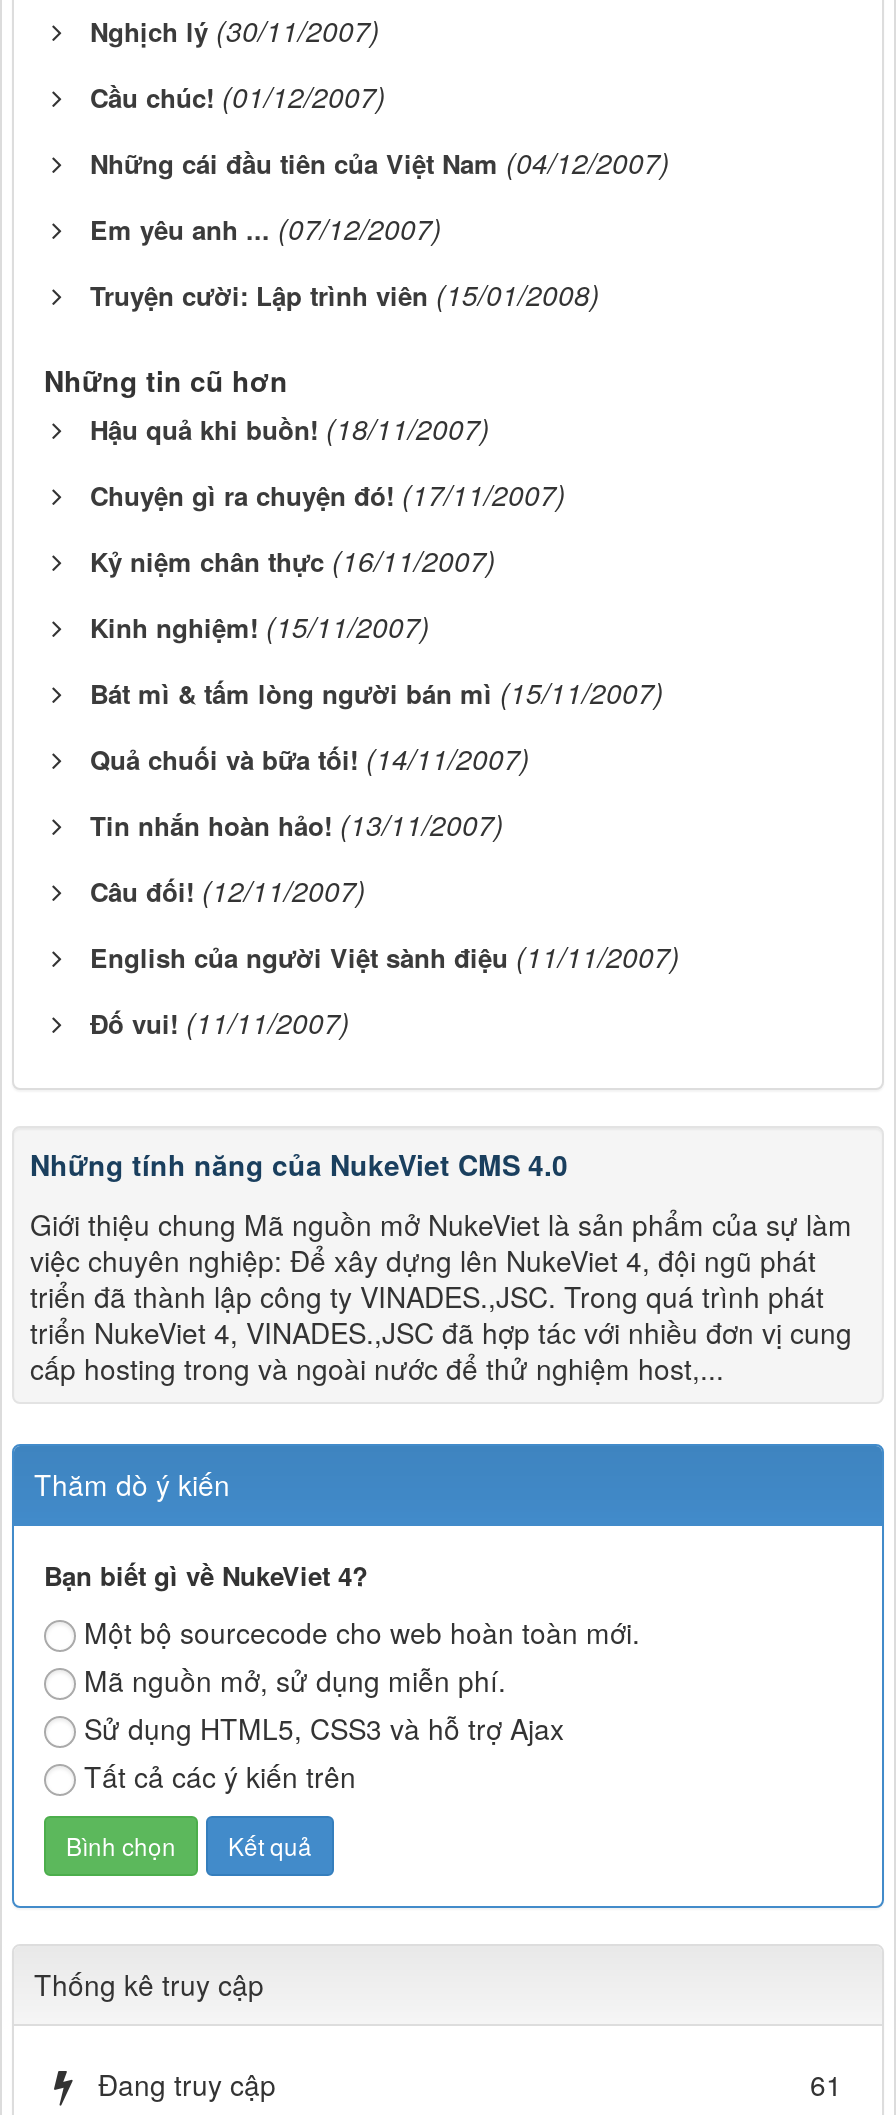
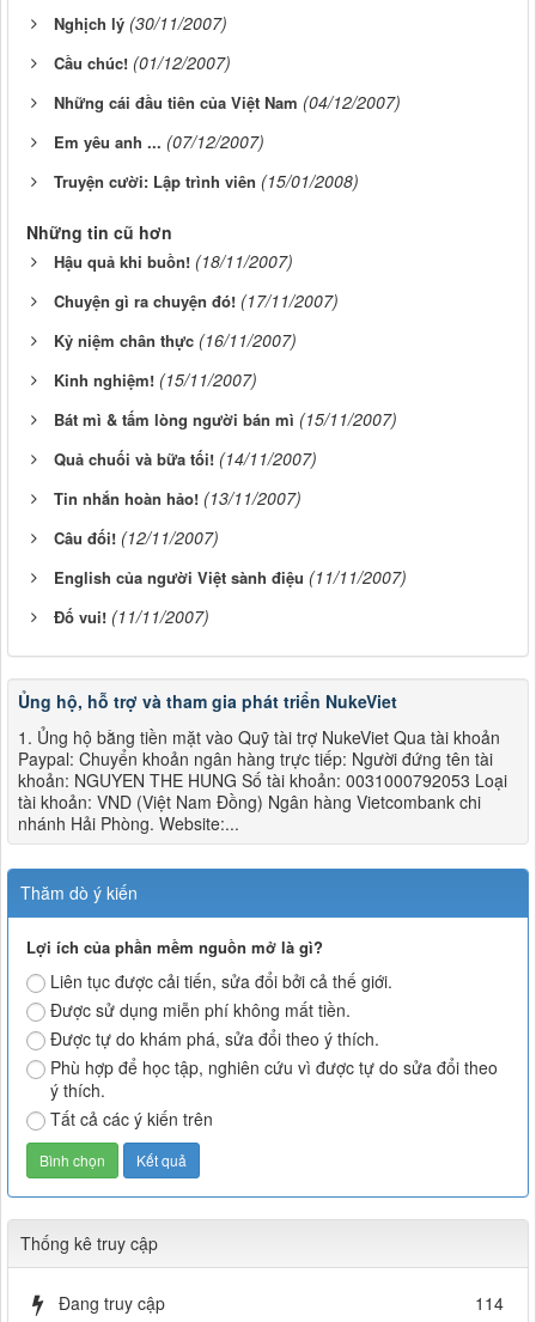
- Những tính năng của NukeViet CMS 4.0
+ Ủng hộ, hỗ trợ và tham gia phát triển NukeViet

- Giới thiệu chung Mã nguồn mở NukeViet là sản phẩm của sự làm
- việc chuyên nghiệp: Để xây dựng lên NukeViet 4, đội ngũ phát
- triển đã thành lập công ty VINADES.,JSC. Trong quá trình phát
- triển NukeViet 4, VINADES.,JSC đã hợp tác với nhiều đơn vị cung
- cấp hosting trong và ngoài nước để thử nghiệm host,...
+ 1. Ủng hộ bằng tiền mặt vào Quỹ tài trợ NukeViet Qua tài khoản
+ Paypal: Chuyển khoản ngân hàng trực tiếp: Người đứng tên tài
+ khoản: NGUYEN THE HUNG Số tài khoản: 0031000792053 Loại
+ tài khoản: VND (Việt Nam Đồng) Ngân hàng Vietcombank chi
+ nhánh Hải Phòng. Website:...

- Bạn biết gì về NukeViet 4?
- Một bộ sourcecode cho web hoàn toàn mới.
- Mã nguồn mở, sử dụng miễn phí.
- Sử dụng HTML5, CSS3 và hỗ trợ Ajax
+ Lợi ích của phần mềm nguồn mở là gì?
+ Liên tục được cải tiến, sửa đổi bởi cả thế giới.
+ Được sử dụng miễn phí không mất tiền.
+ Được tự do khám phá, sửa đổi theo ý thích.
+ Phù hợp để học tập, nghiên cứu vì được tự do sửa đổi theo
+ ý thích.

- 61
+ 114
